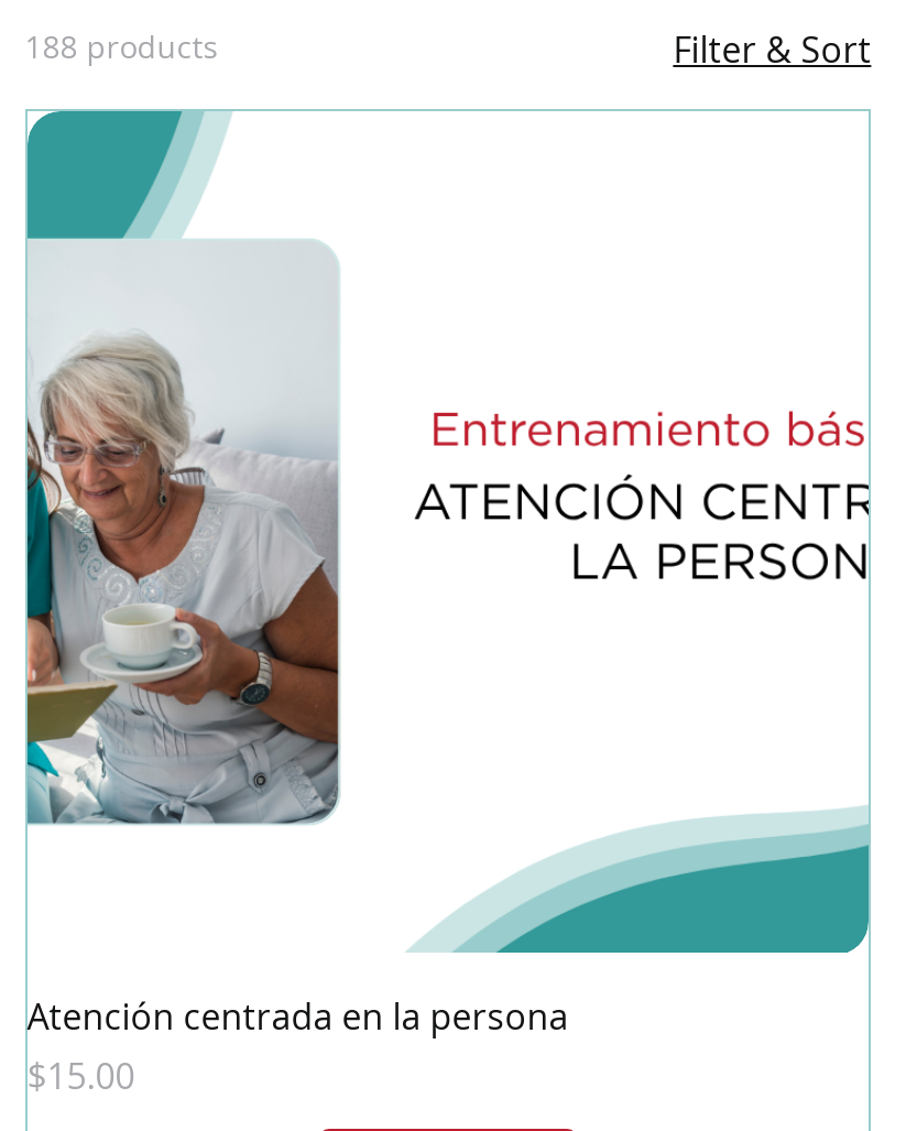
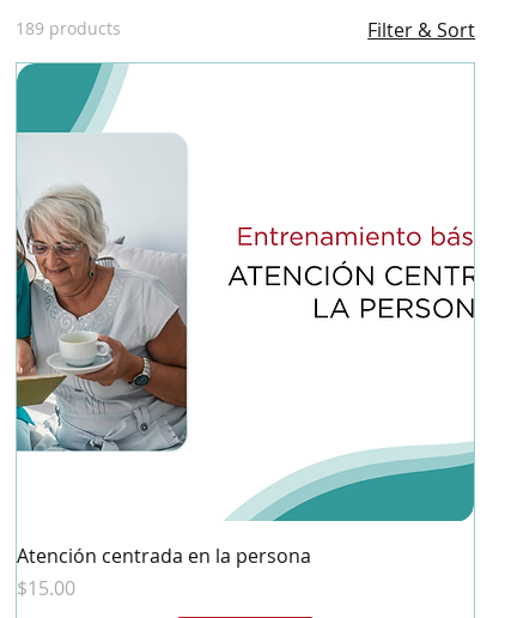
- 188 products
+ 189 products
